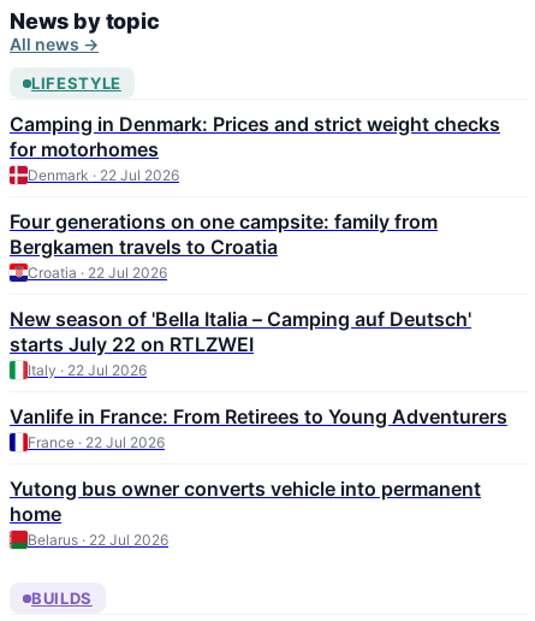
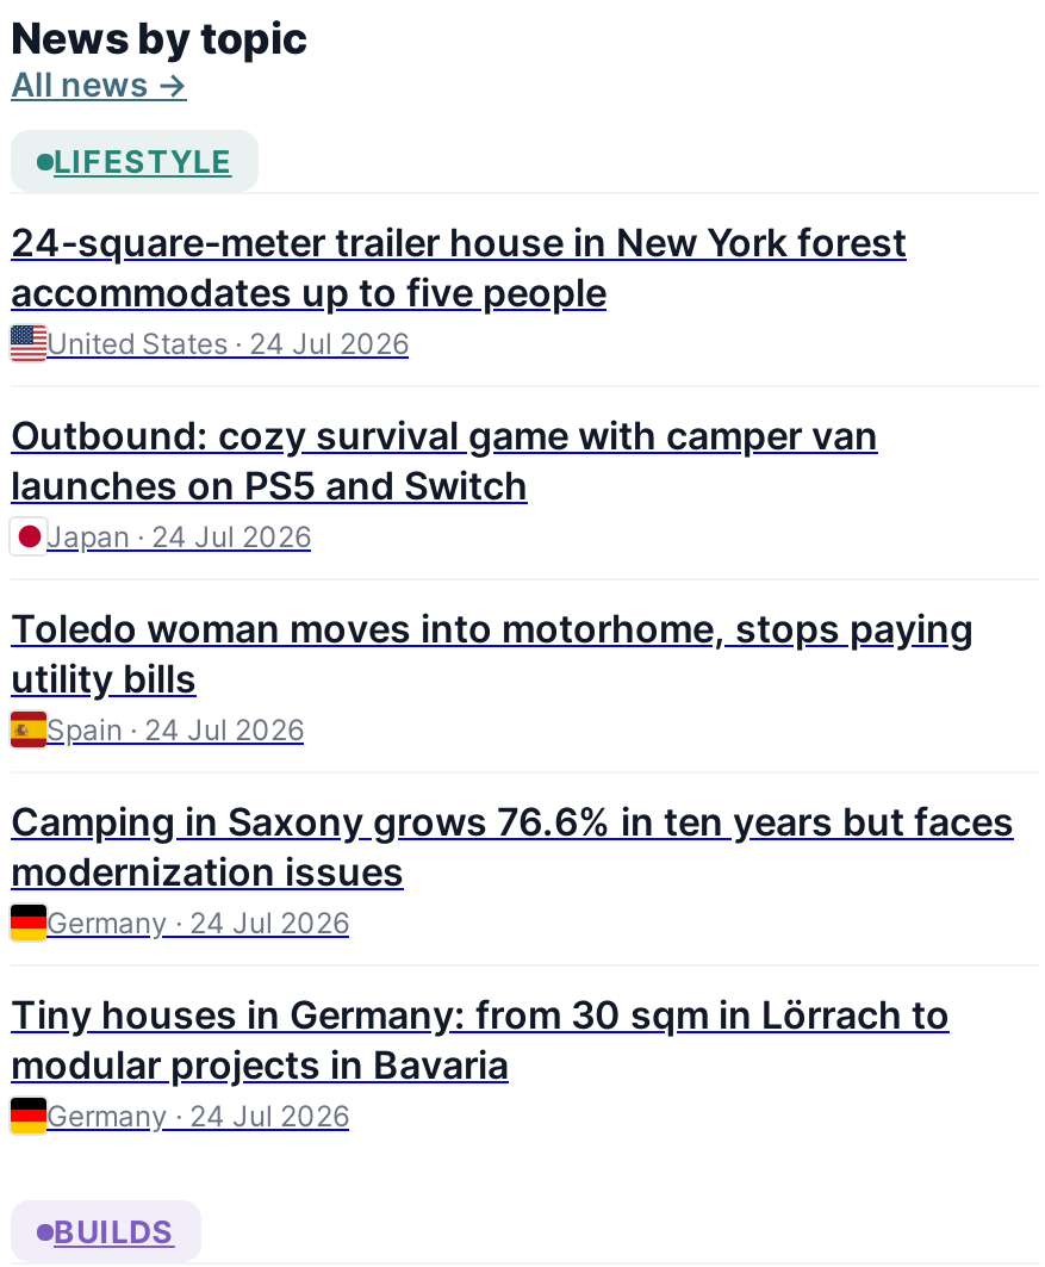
- Camping in Denmark: Prices and strict weight checks
- for motorhomes
- Denmark · 22 Jul 2026
+ 24-square-meter trailer house in New York forest
+ accommodates up to five people
+ United States · 24 Jul 2026

- Four generations on one campsite: family from
- Bergkamen travels to Croatia
- Croatia · 22 Jul 2026
+ Outbound: cozy survival game with camper van
+ launches on PS5 and Switch
+ Japan · 24 Jul 2026

- New season of 'Bella Italia – Camping auf Deutsch'
- starts July 22 on RTLZWEI
- Italy · 22 Jul 2026
+ Toledo woman moves into motorhome, stops paying
+ utility bills
+ Spain · 24 Jul 2026

- Vanlife in France: From Retirees to Young Adventurers
- France · 22 Jul 2026
+ Camping in Saxony grows 76.6% in ten years but faces
+ modernization issues
+ Germany · 24 Jul 2026

- Yutong bus owner converts vehicle into permanent
- home
- Belarus · 22 Jul 2026
+ Tiny houses in Germany: from 30 sqm in Lörrach to
+ modular projects in Bavaria
+ Germany · 24 Jul 2026
